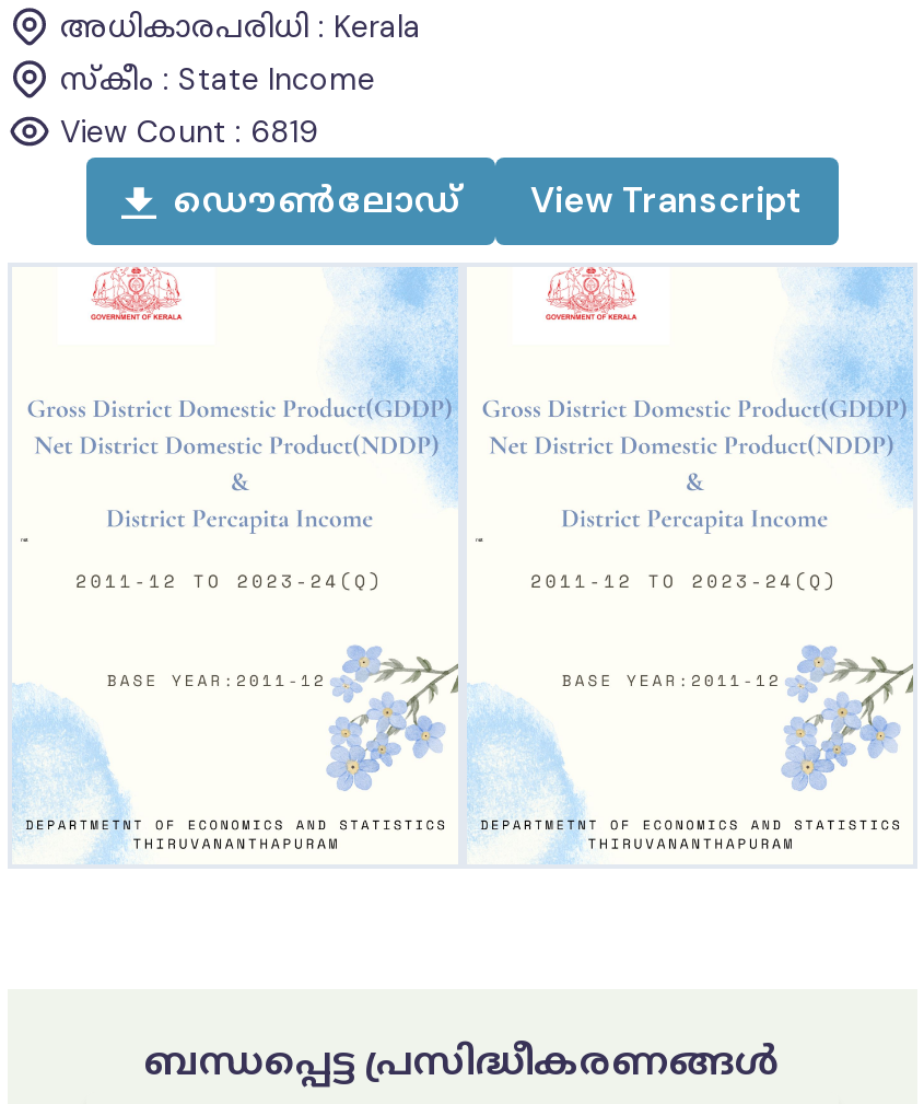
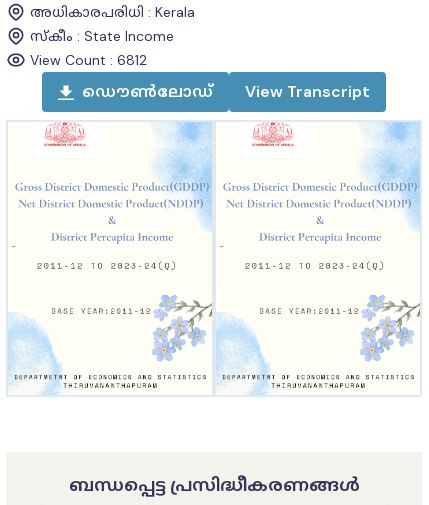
- View Count : 6819
+ View Count : 6812
